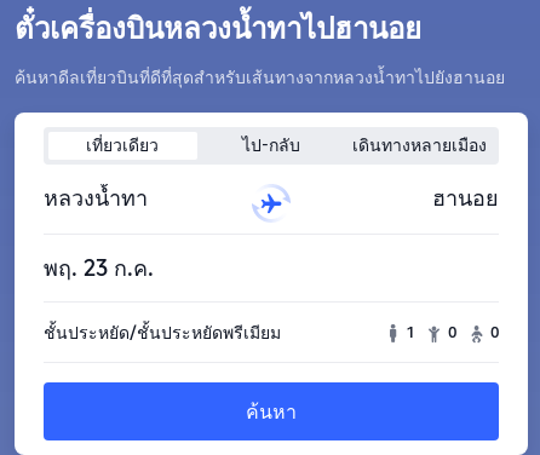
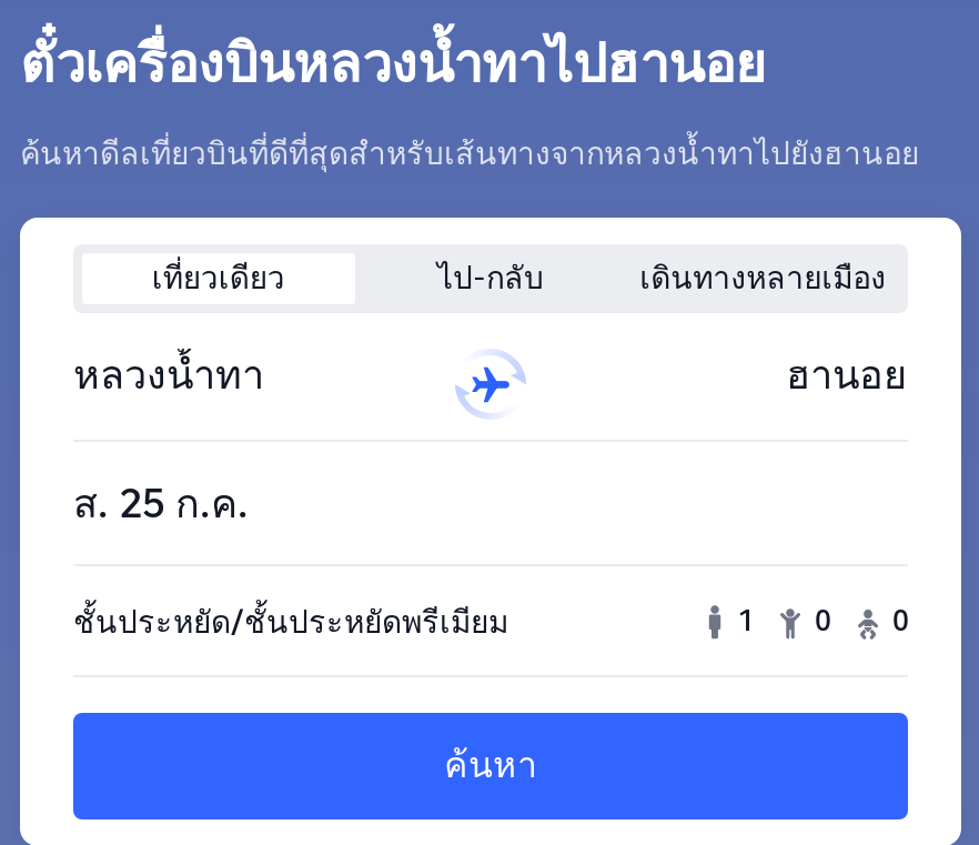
- พฤ. 23 ก.ค.
+ ส. 25 ก.ค.
